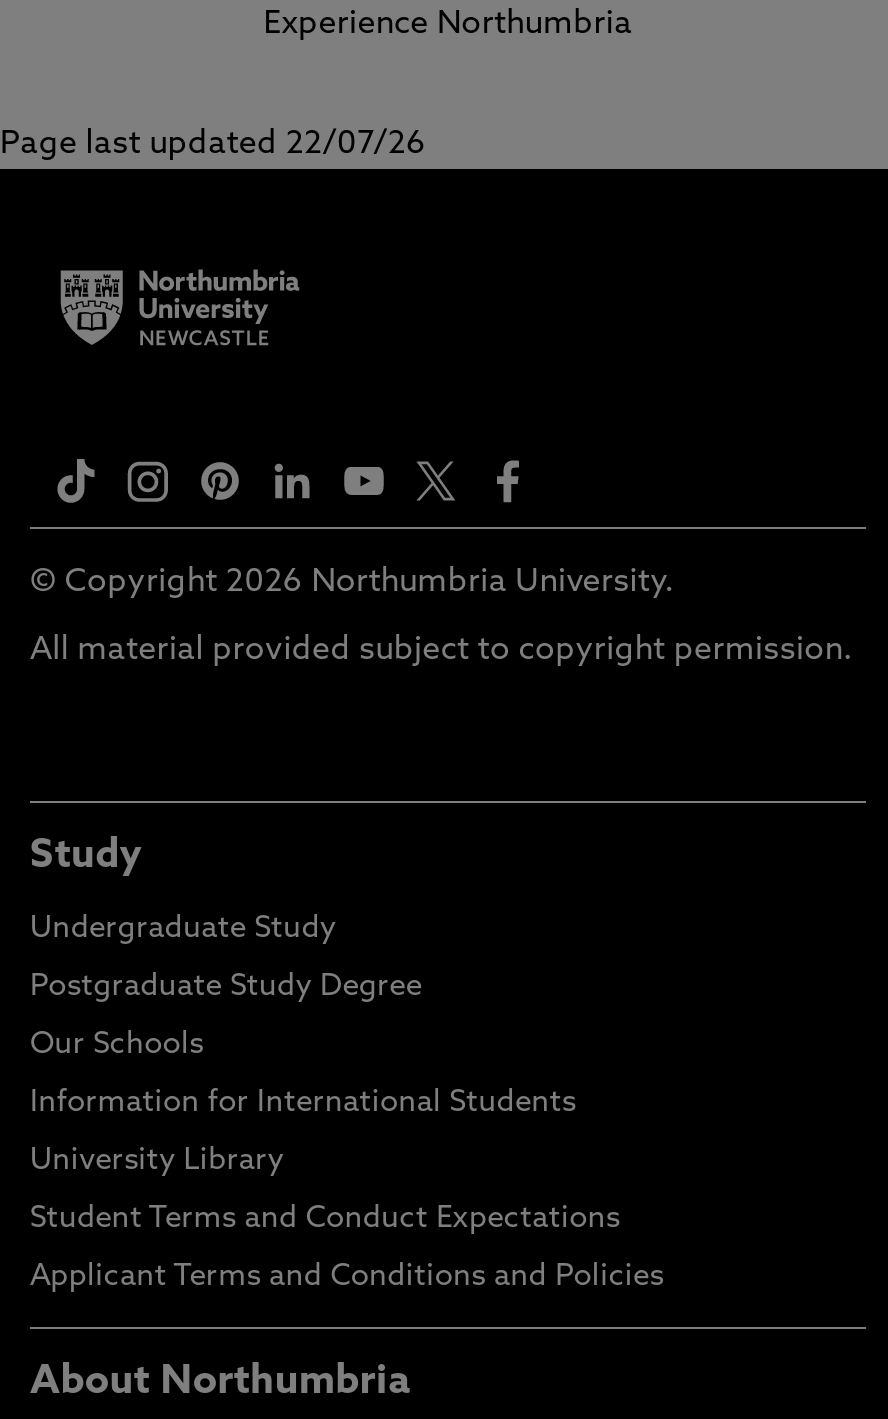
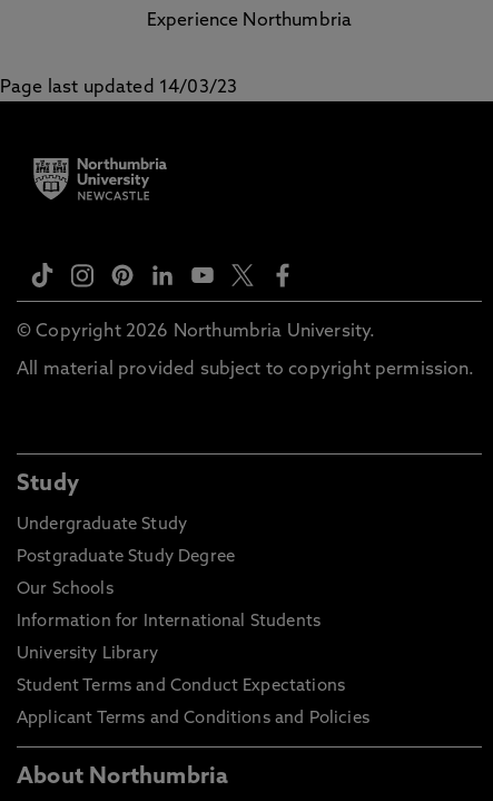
- Page last updated 22/07/26
+ Page last updated 14/03/23
